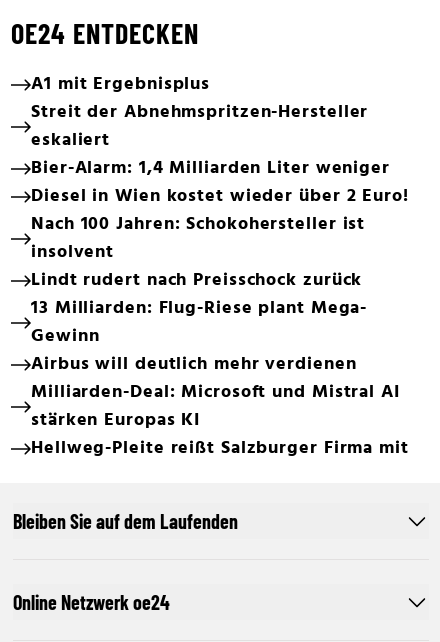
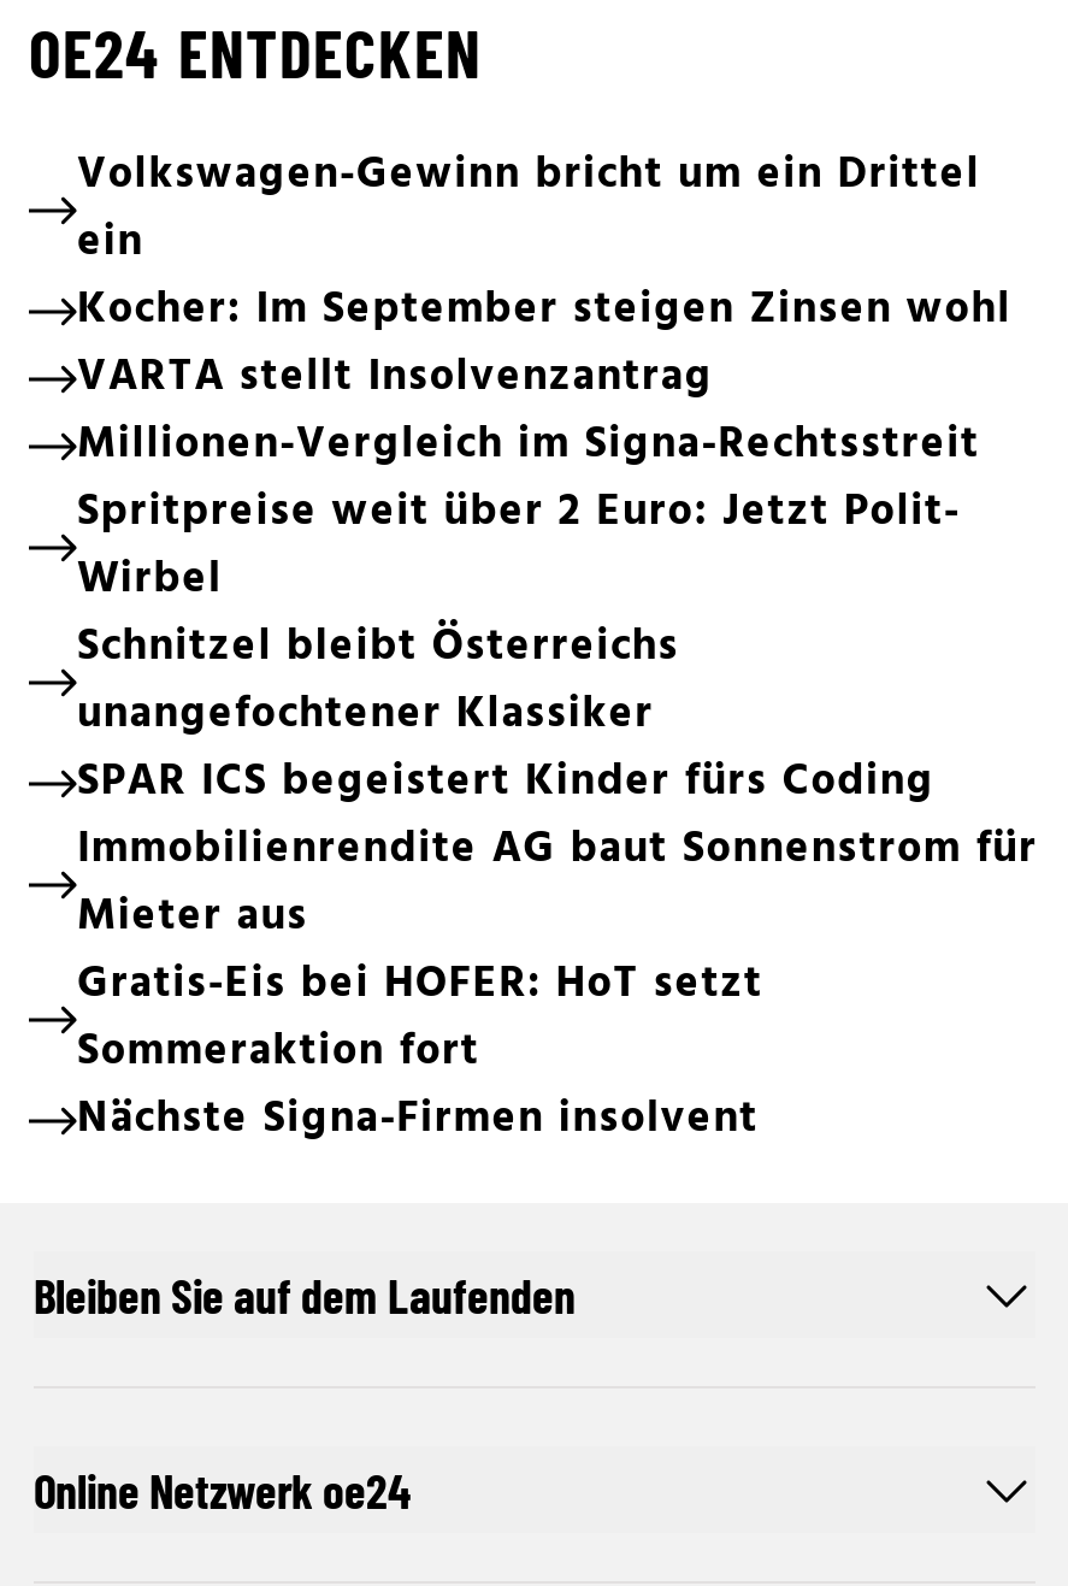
- A1 mit Ergebnisplus
- Streit der Abnehmspritzen-Hersteller
- eskaliert
- Bier-Alarm: 1,4 Milliarden Liter weniger
- Diesel in Wien kostet wieder über 2 Euro!
- Nach 100 Jahren: Schokohersteller ist
- insolvent
- Lindt rudert nach Preisschock zurück
- 13 Milliarden: Flug-Riese plant Mega-
- Gewinn
- Airbus will deutlich mehr verdienen
- Milliarden-Deal: Microsoft und Mistral AI
- stärken Europas KI
- Hellweg-Pleite reißt Salzburger Firma mit
+ Volkswagen-Gewinn bricht um ein Drittel
+ ein
+ Kocher: Im September steigen Zinsen wohl
+ VARTA stellt Insolvenzantrag
+ Millionen-Vergleich im Signa-Rechtsstreit
+ Spritpreise weit über 2 Euro: Jetzt Polit-
+ Wirbel
+ Schnitzel bleibt Österreichs
+ unangefochtener Klassiker
+ SPAR ICS begeistert Kinder fürs Coding
+ Immobilienrendite AG baut Sonnenstrom für
+ Mieter aus
+ Gratis-Eis bei HOFER: HoT setzt
+ Sommeraktion fort
+ Nächste Signa-Firmen insolvent
